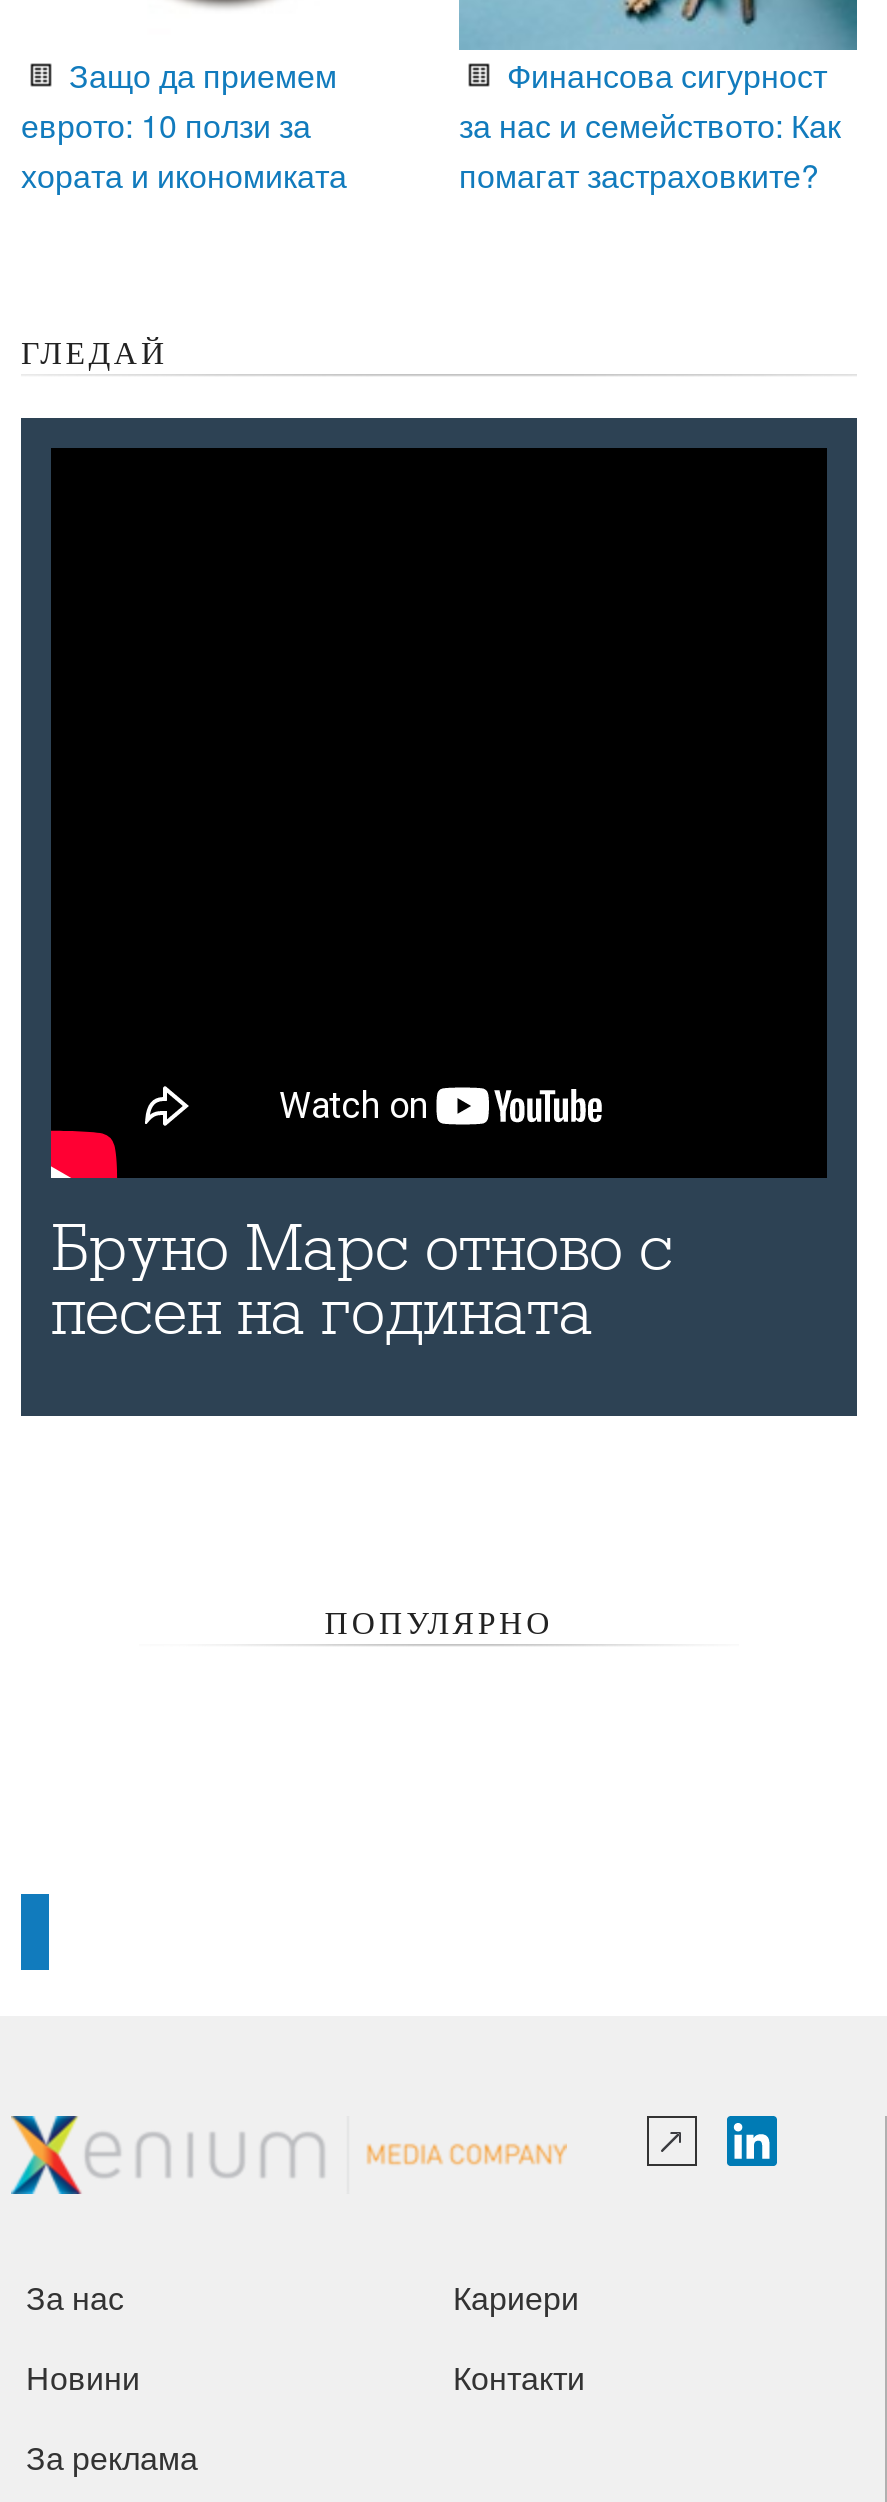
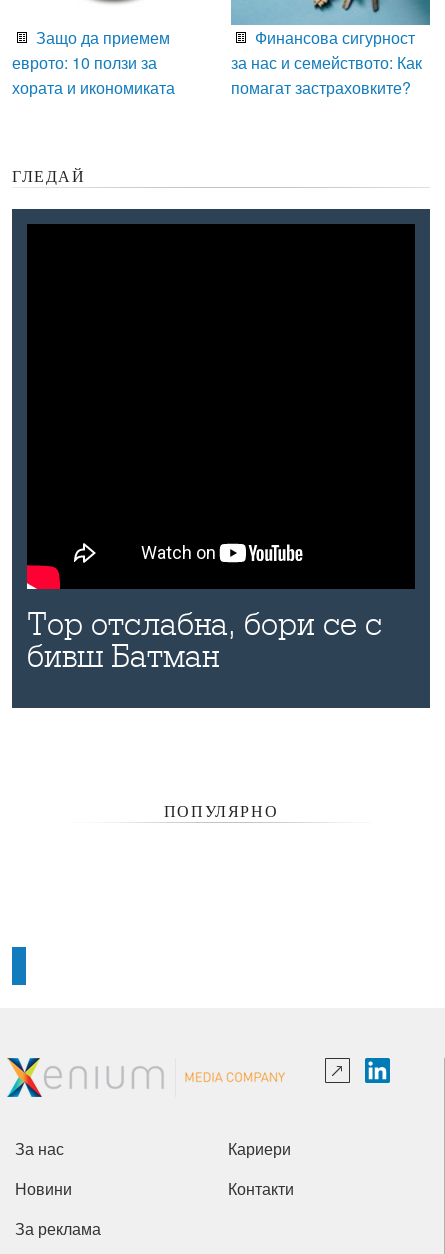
- Бруно Марс отново с
- песен на годината
+ Тор отслабна, бори се с
+ бивш Батман
